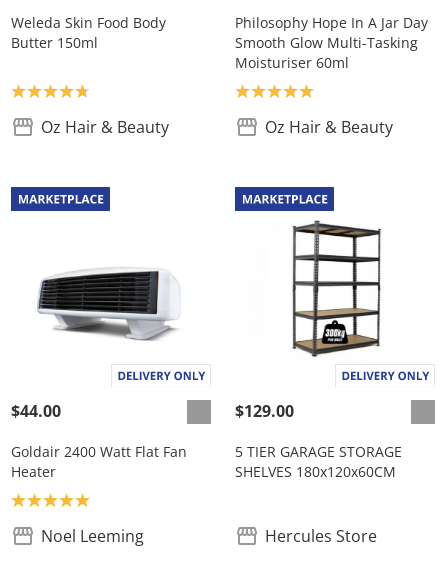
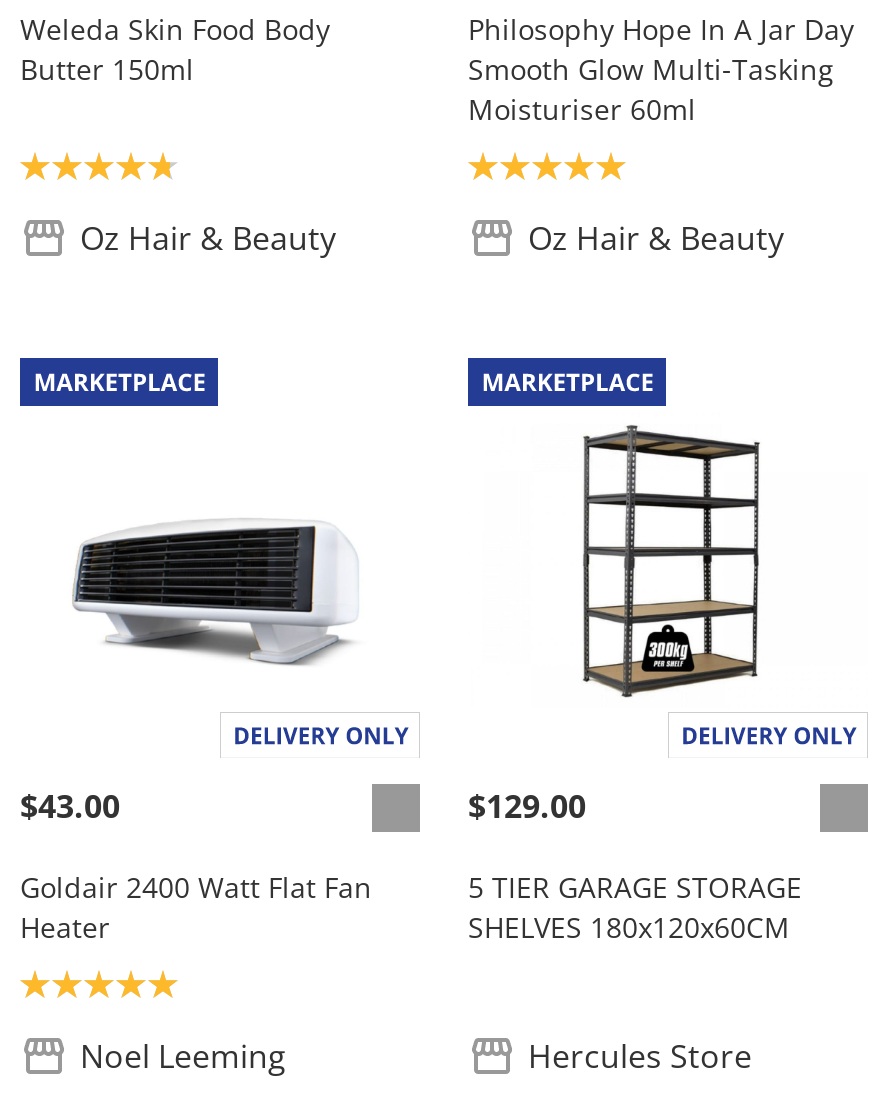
- $44.00
+ $43.00
